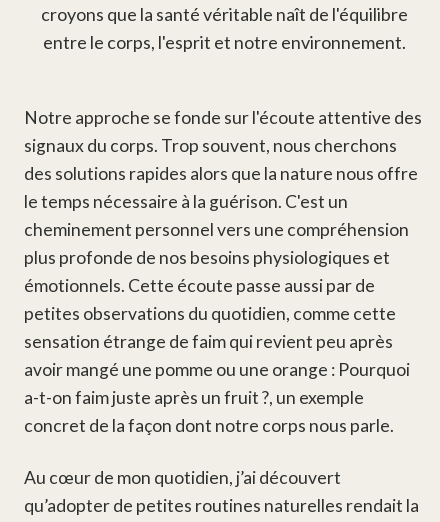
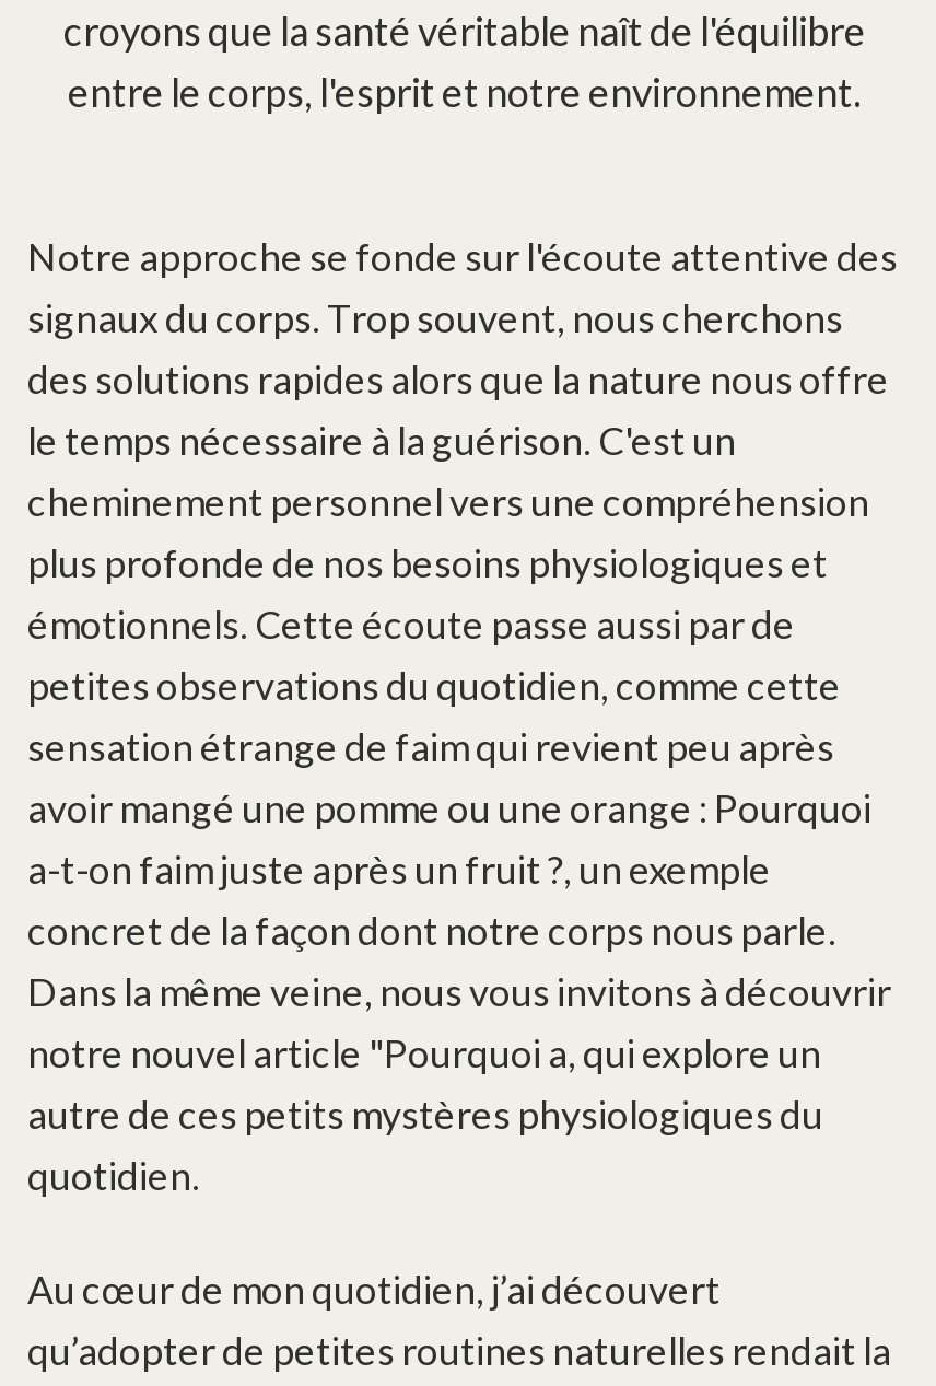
+ Dans la même veine, nous vous invitons à découvrir
+ notre nouvel article "Pourquoi a, qui explore un
+ autre de ces petits mystères physiologiques du
+ quotidien.
